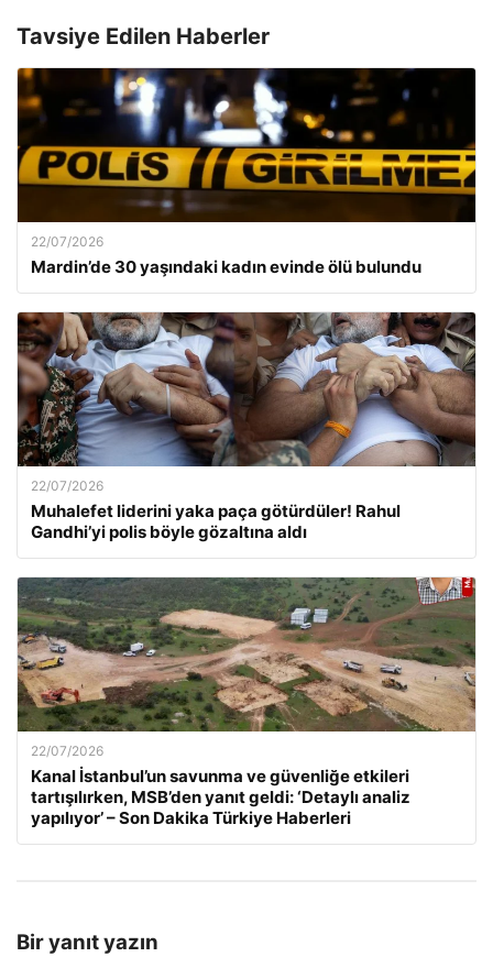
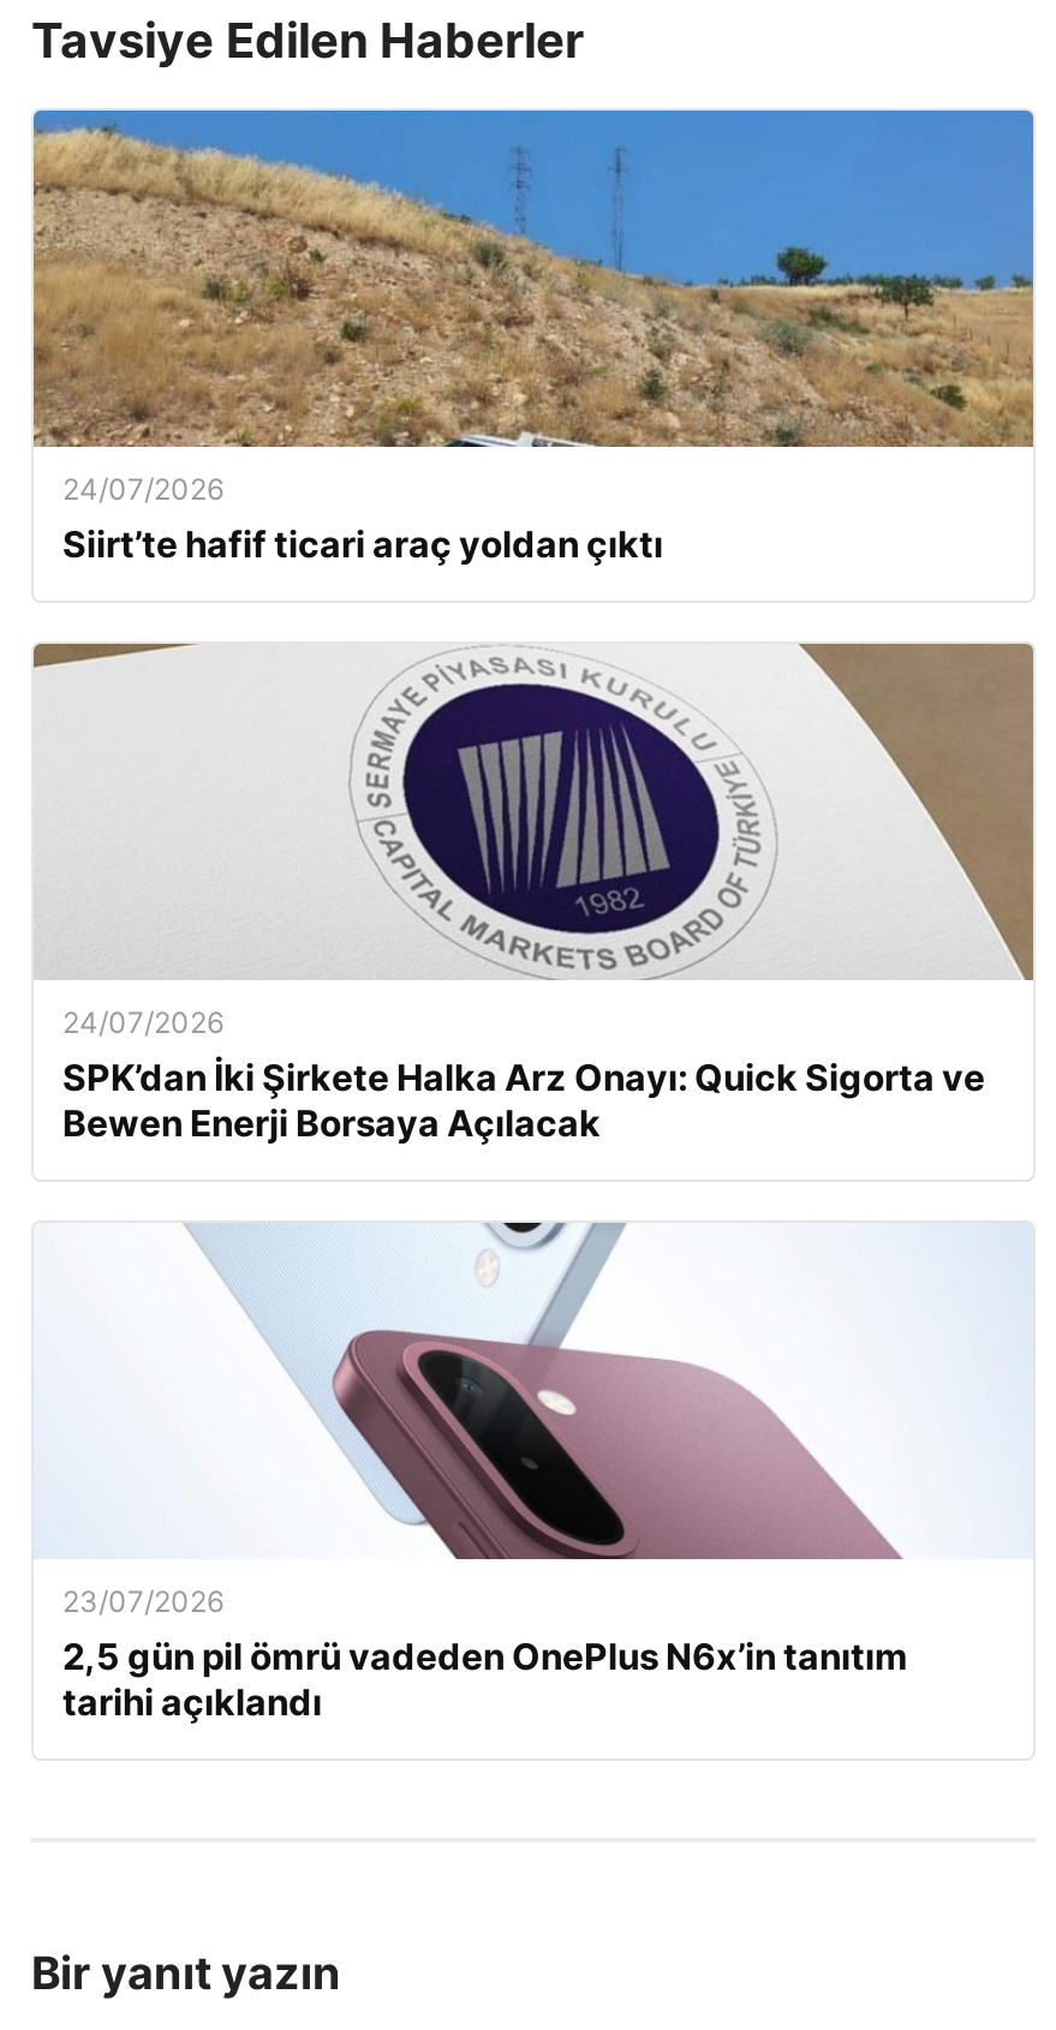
- [image]
- 22/07/2026
- Mardin’de 30 yaşındaki kadın evinde ölü bulundu
+ [image]
+ 24/07/2026
+ Siirt’te hafif ticari araç yoldan çıktı

- [image]
- 22/07/2026
- Muhalefet liderini yaka paça götürdüler! Rahul
- Gandhi’yi polis böyle gözaltına aldı
+ [image]
+ 24/07/2026
+ SPK’dan İki Şirkete Halka Arz Onayı: Quick Sigorta ve
+ Bewen Enerji Borsaya Açılacak

- [image]
- 22/07/2026
- Kanal İstanbul’un savunma ve güvenliğe etkileri
- tartışılırken, MSB’den yanıt geldi: ‘Detaylı analiz
- yapılıyor’ – Son Dakika Türkiye Haberleri
+ [image]
+ 23/07/2026
+ 2,5 gün pil ömrü vadeden OnePlus N6x’in tanıtım
+ tarihi açıklandı
